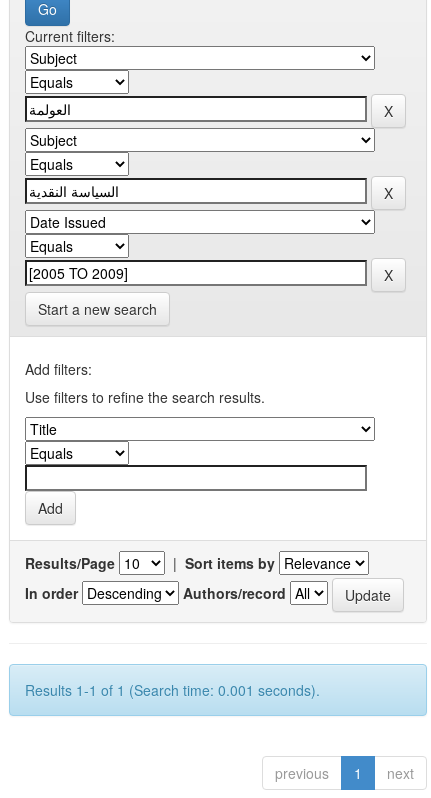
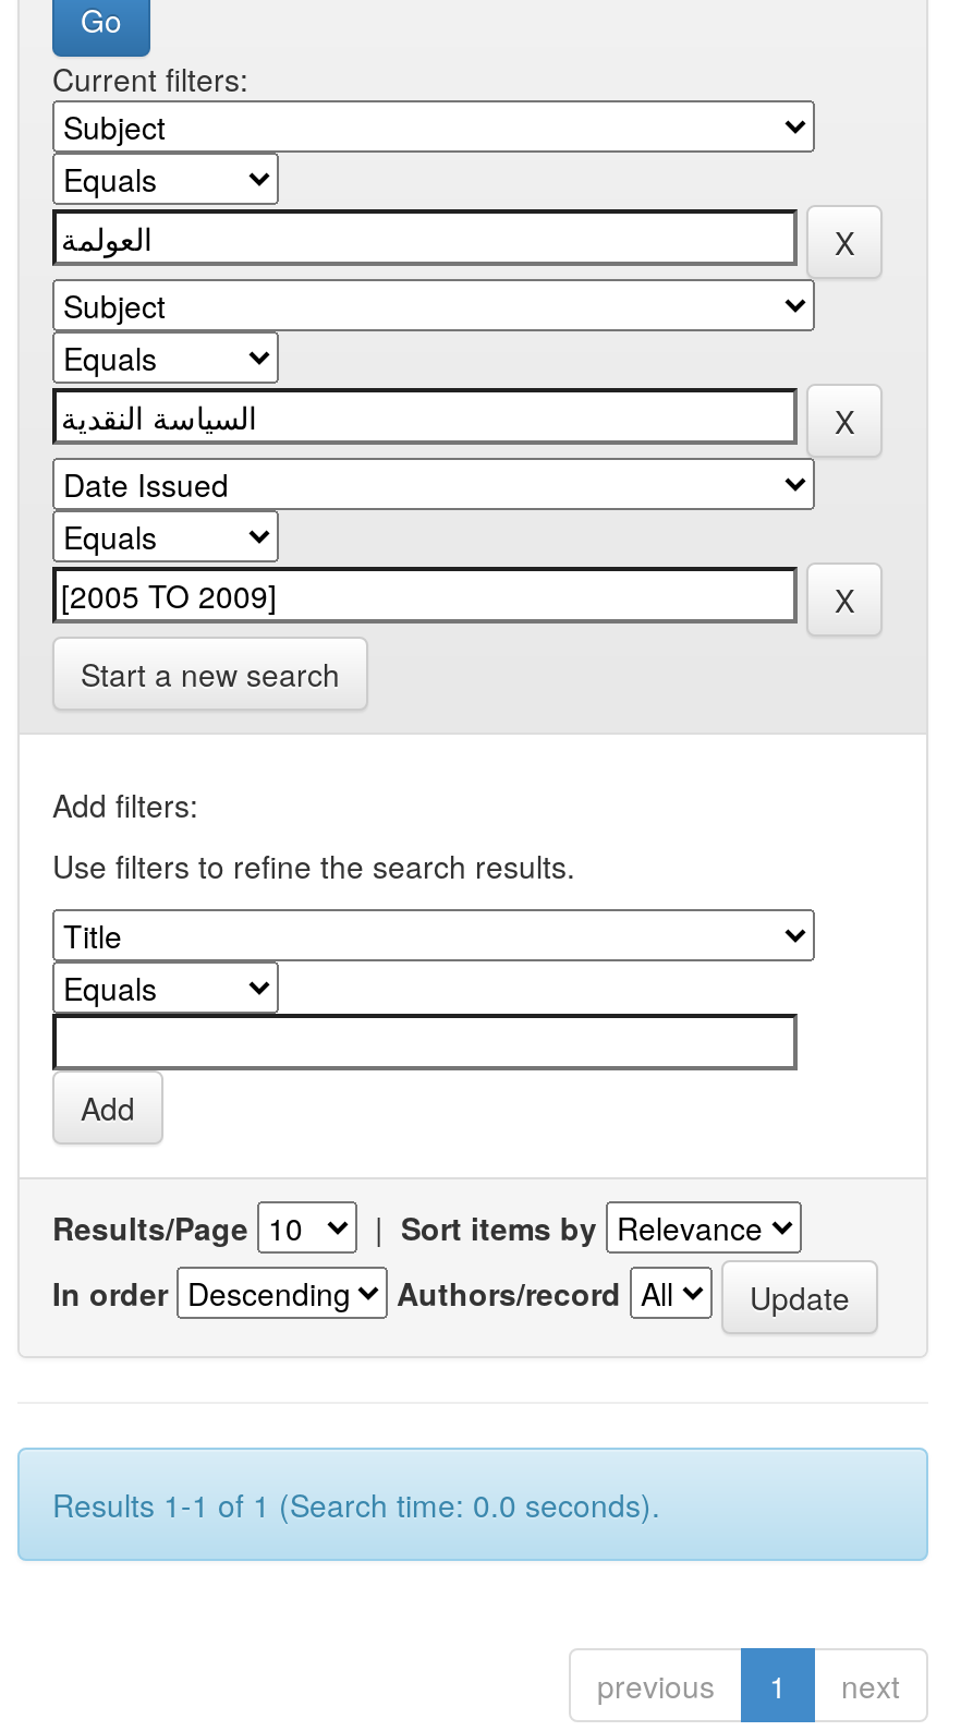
- Results 1-1 of 1 (Search time: 0.001 seconds).
+ Results 1-1 of 1 (Search time: 0.0 seconds).
